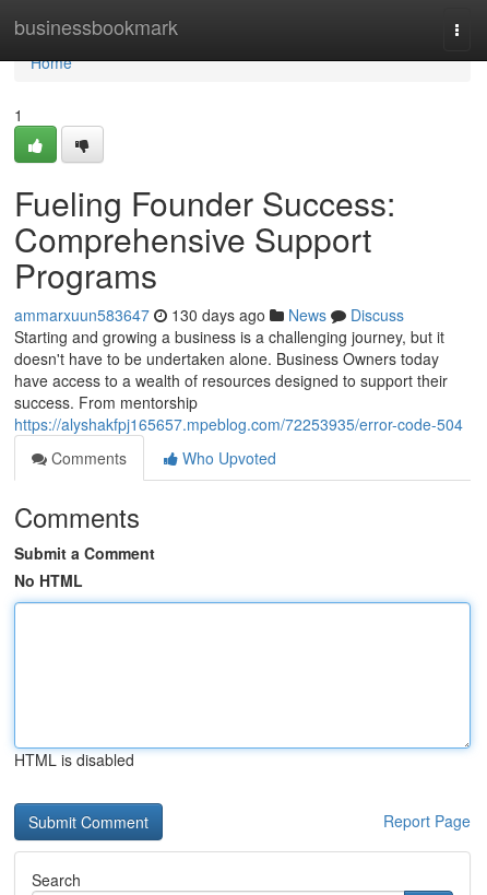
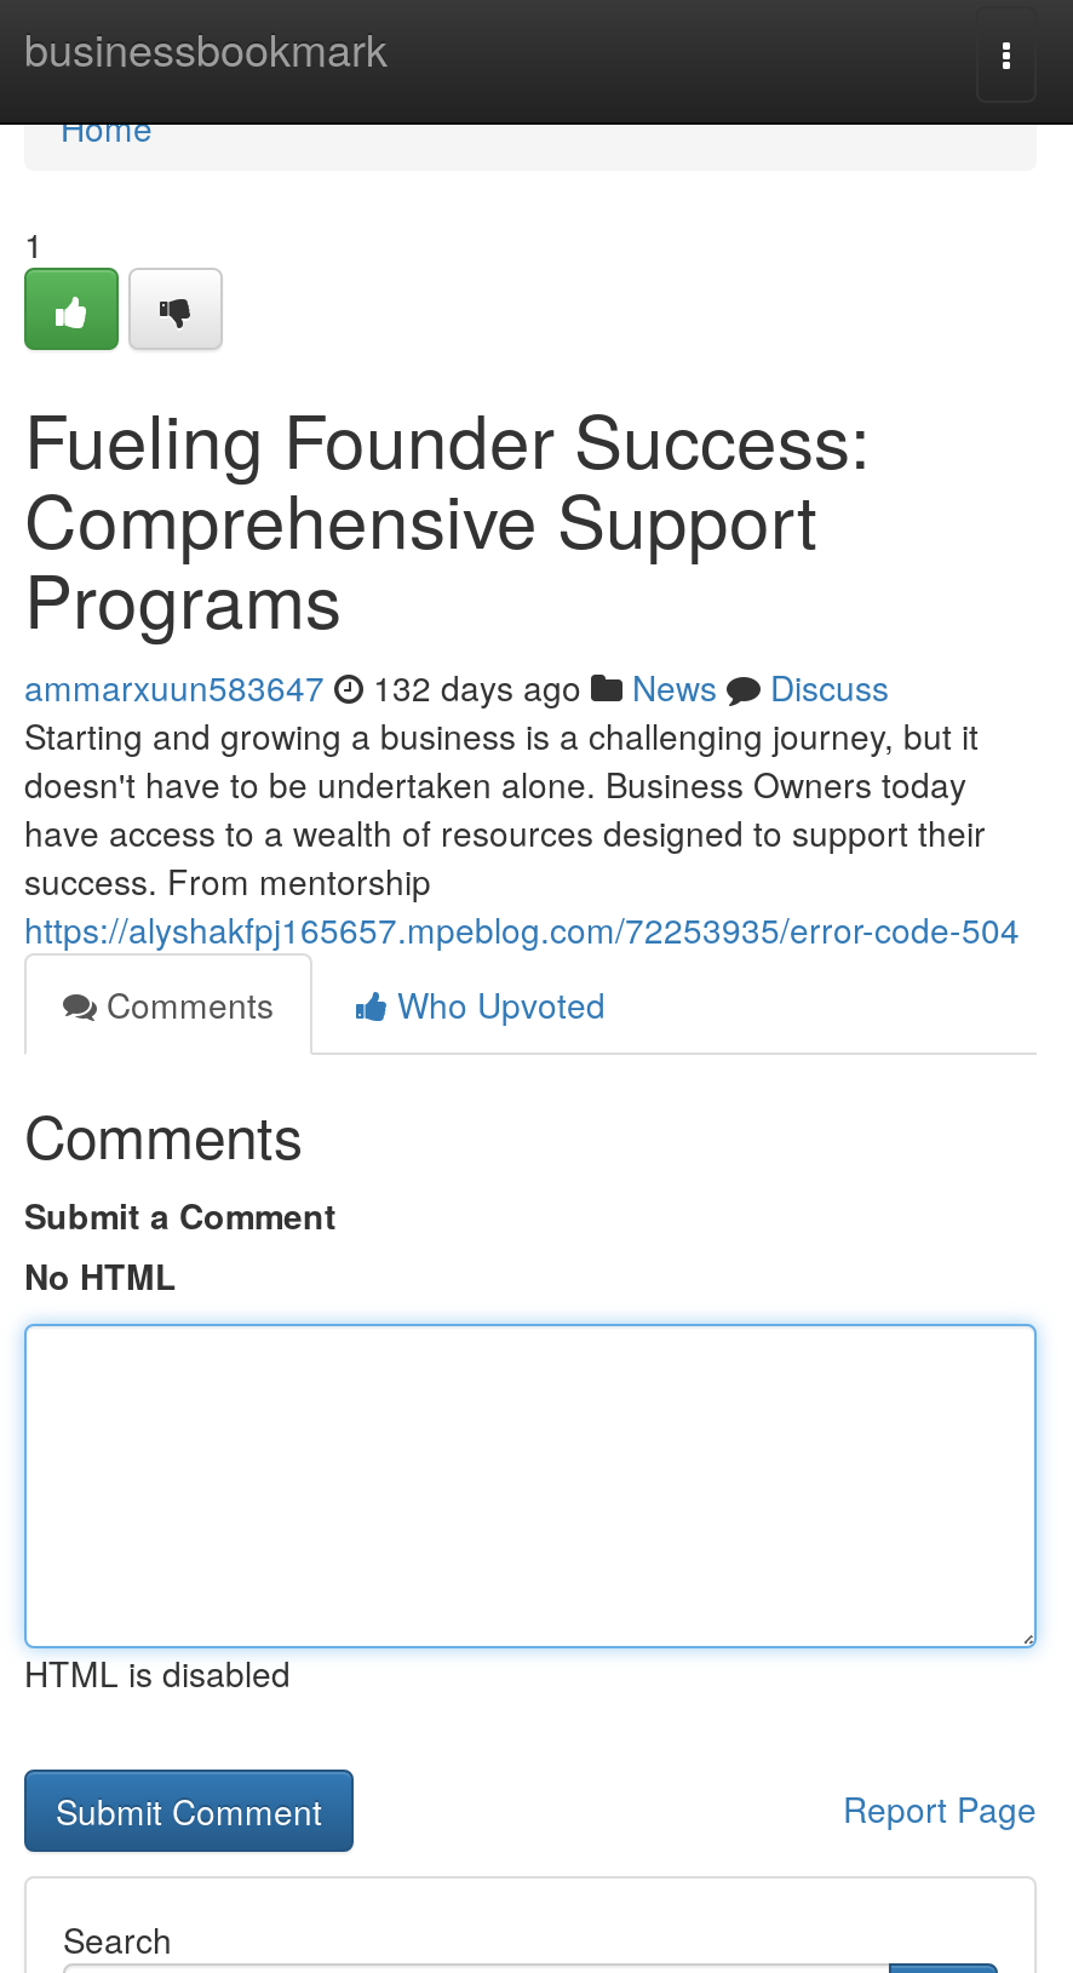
- ammarxuun583647 130 days ago News Discuss
+ ammarxuun583647 132 days ago News Discuss
